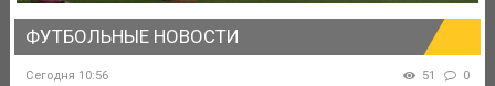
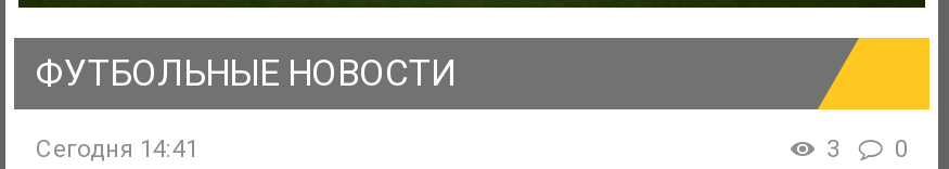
- Сегодня 10:56
+ Сегодня 14:41

- 51 0
+ 3 0
